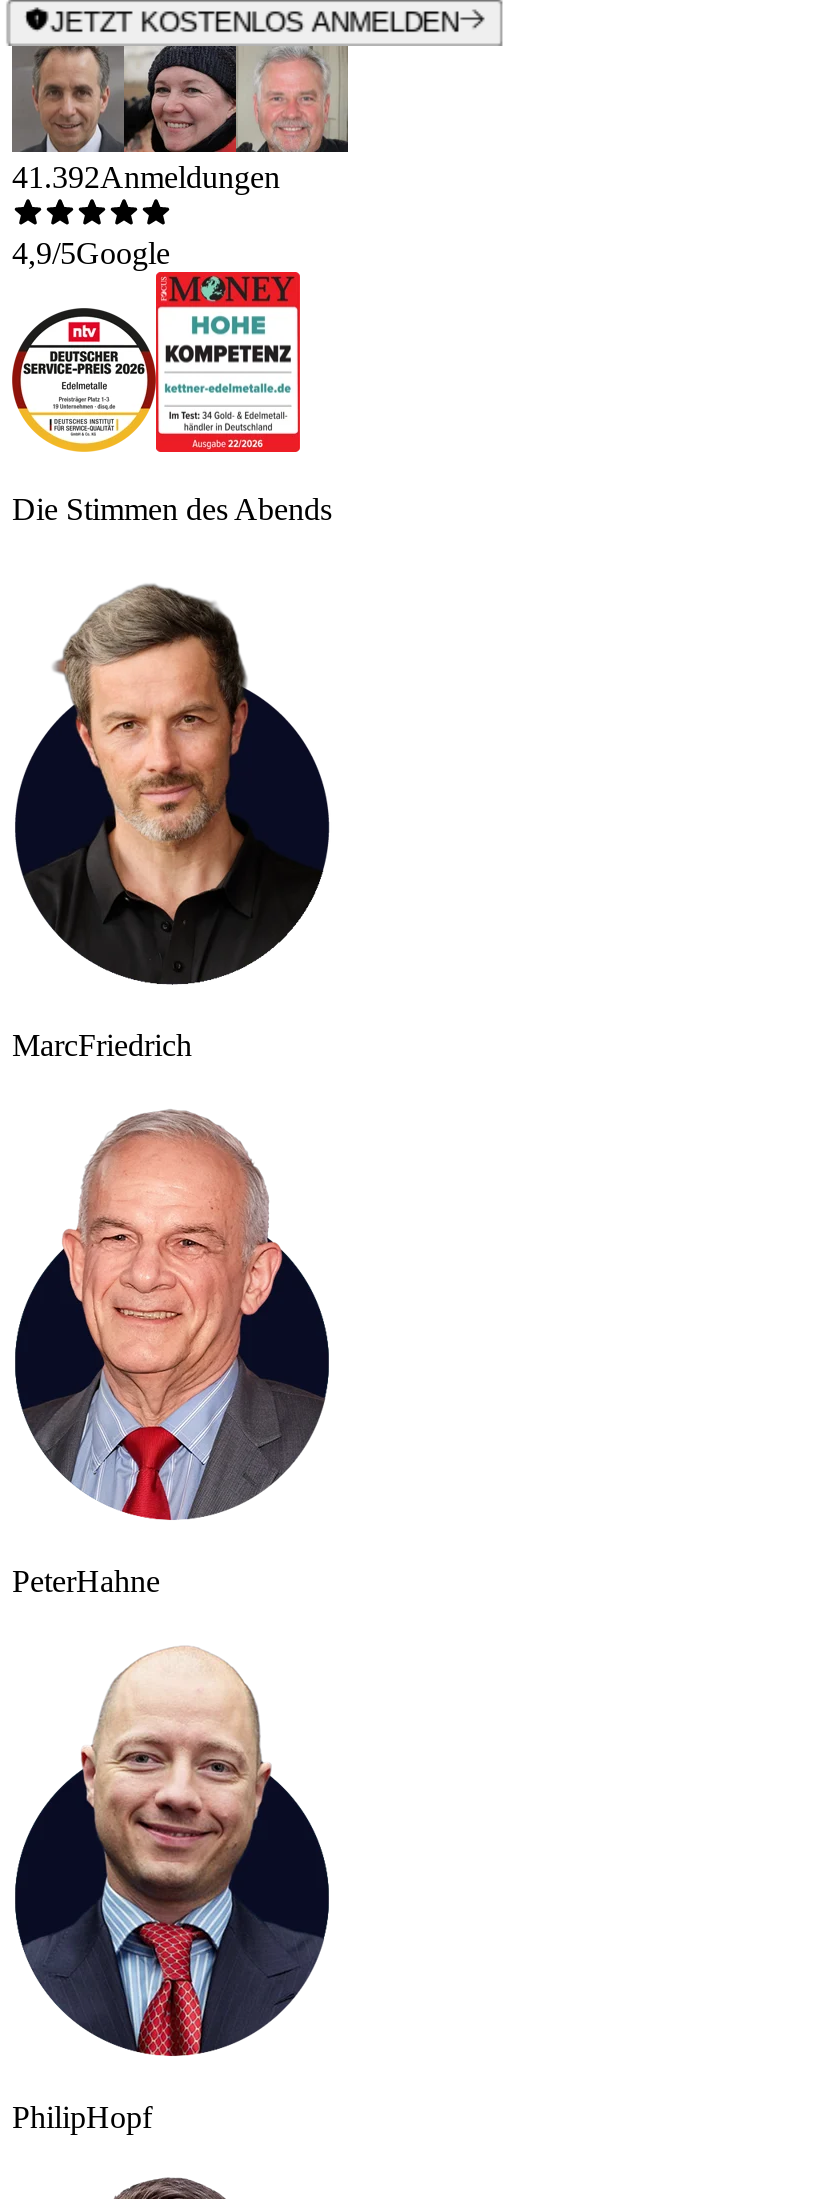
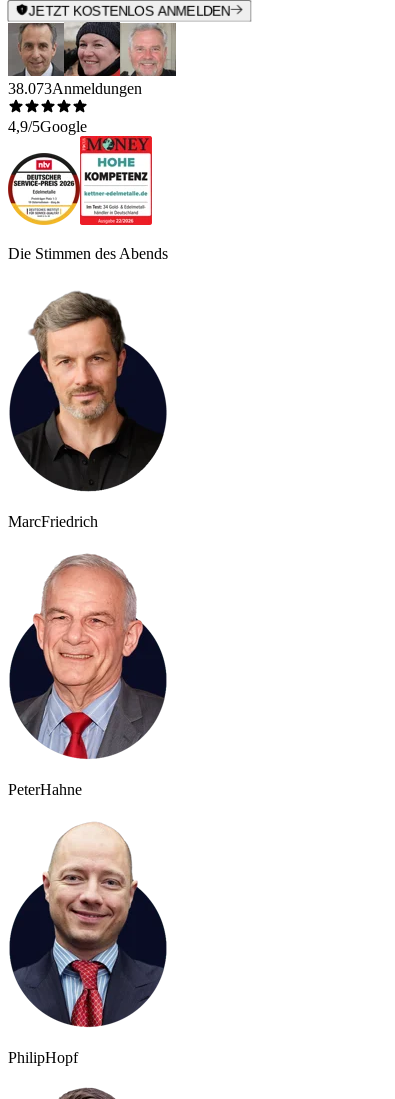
- 41.392Anmeldungen
+ 38.073Anmeldungen
